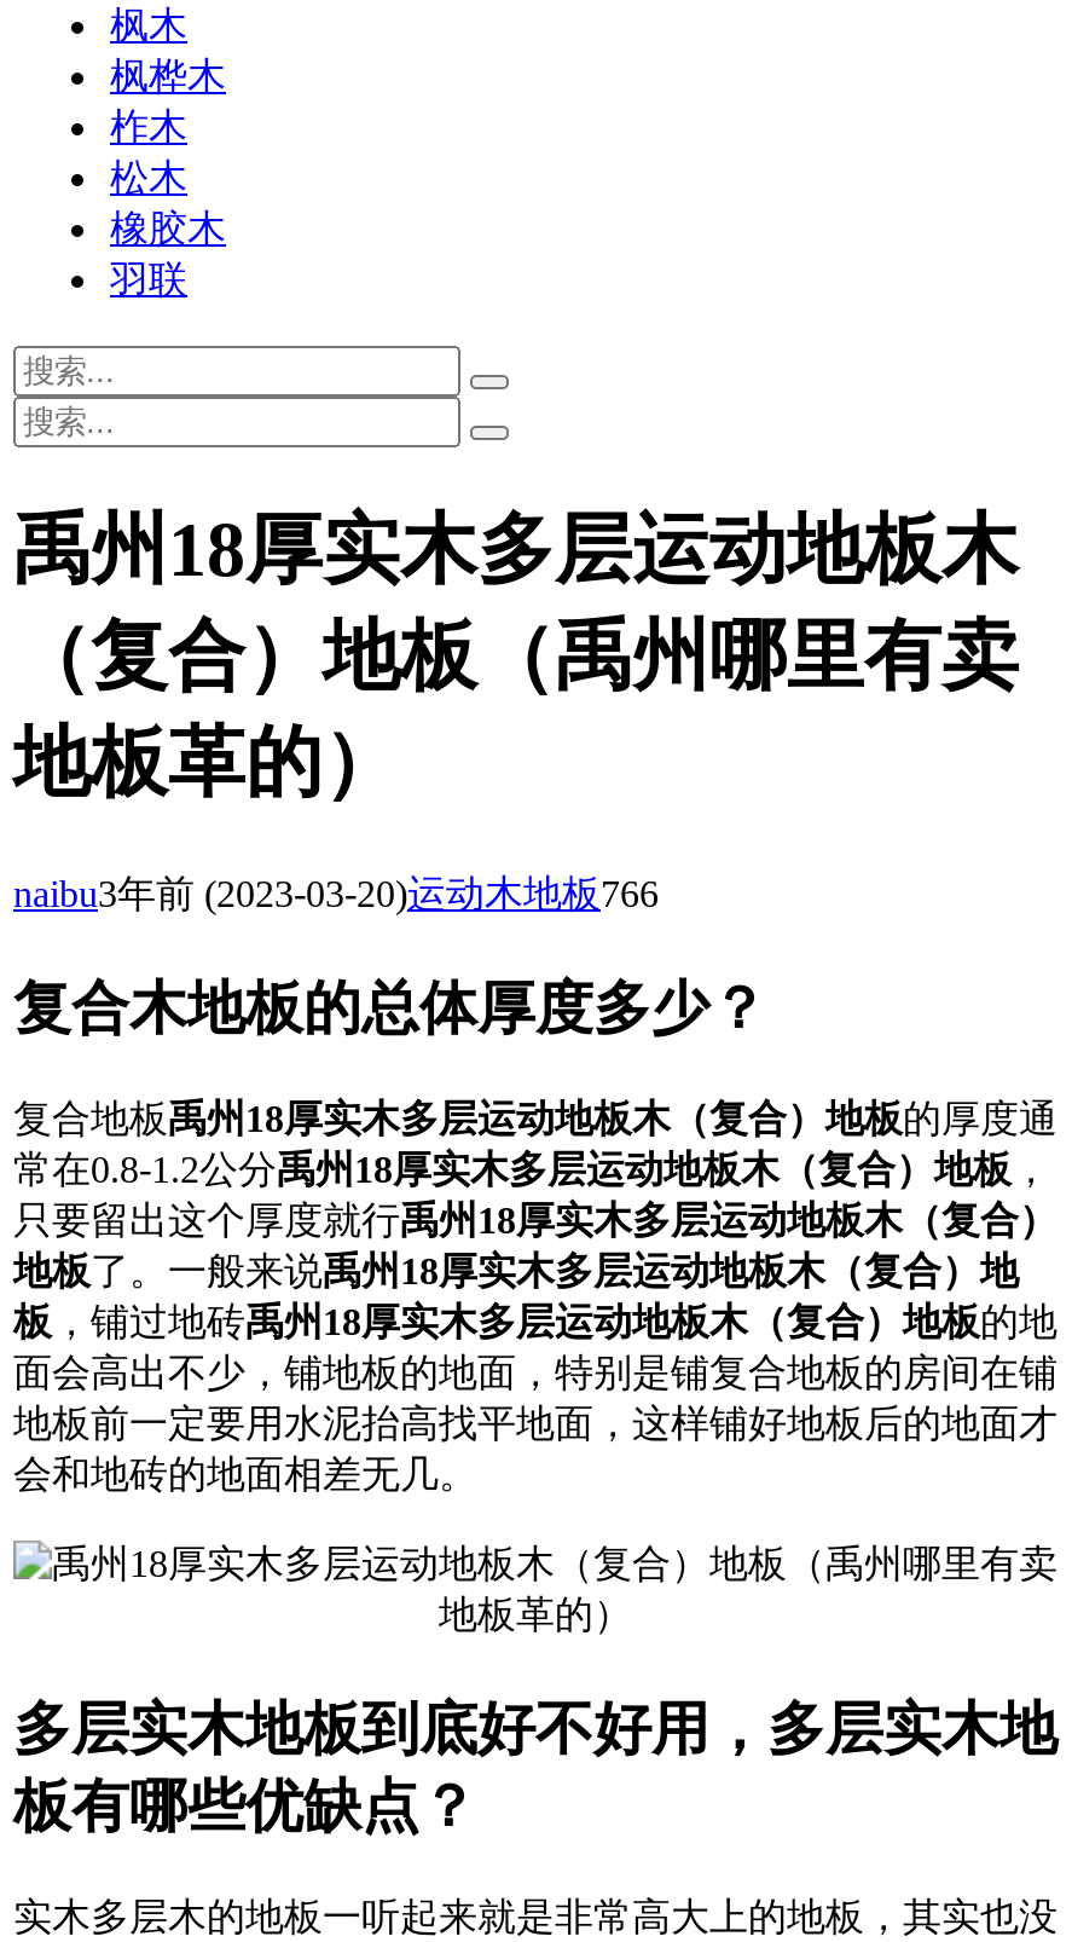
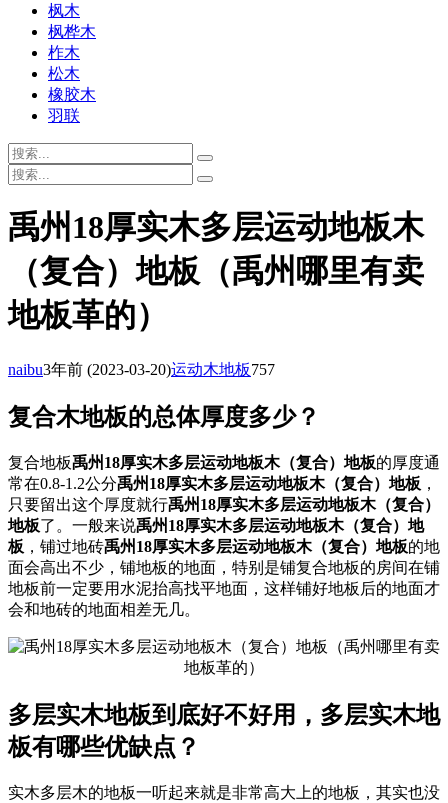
- naibu3年前(2023-03-20)运动木地板766
+ naibu3年前(2023-03-20)运动木地板757
